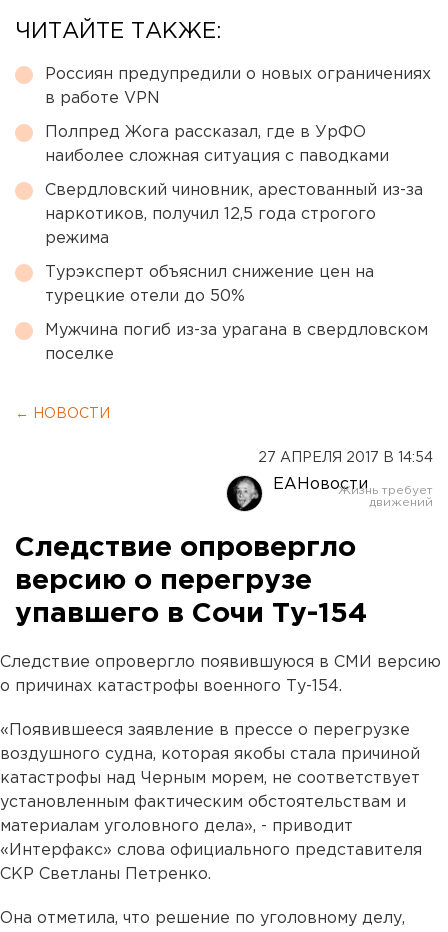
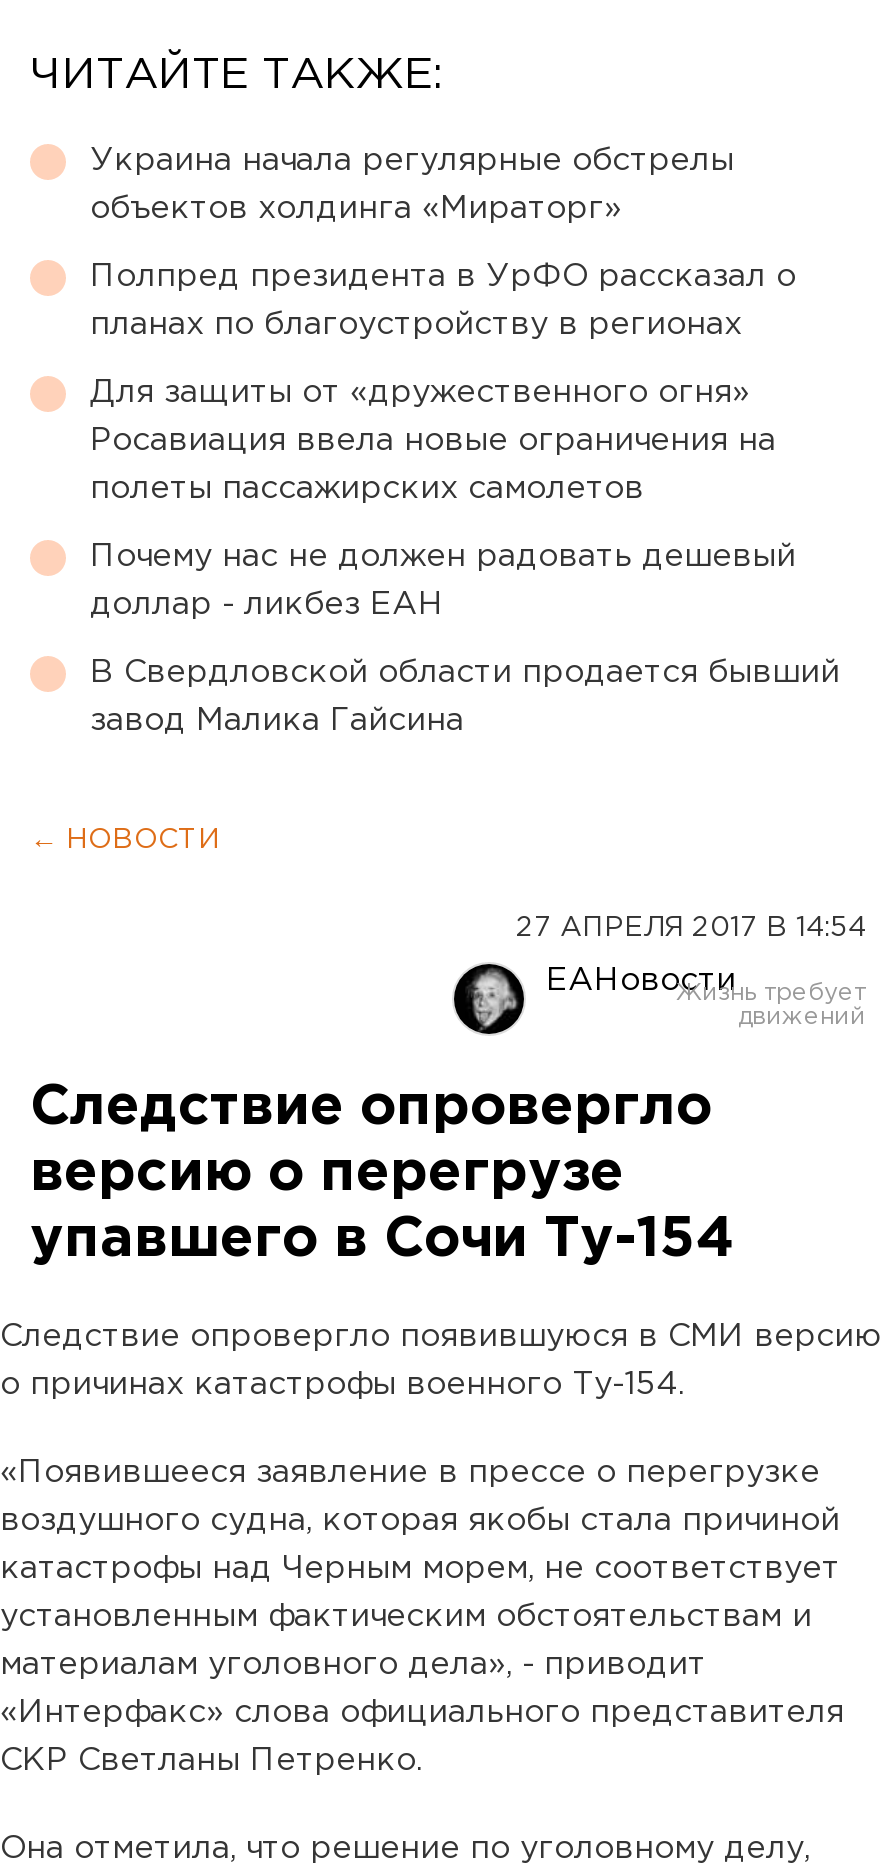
- Россиян предупредили о новых ограничениях
+ Украина начала регулярные обстрелы

- в работе VPN
+ объектов холдинга «Мираторг»

- Полпред Жога рассказал, где в УрФО
+ Полпред президента в УрФО рассказал о

- наиболее сложная ситуация с паводками
+ планах по благоустройству в регионах

- Свердловский чиновник, арестованный из-за
+ Для защиты от «дружественного огня»

- наркотиков, получил 12,5 года строгого
+ Росавиация ввела новые ограничения на

- режима
+ полеты пассажирских самолетов

- Турэксперт объяснил снижение цен на
+ Почему нас не должен радовать дешевый

- турецкие отели до 50%
+ доллар - ликбез ЕАН

- Мужчина погиб из-за урагана в свердловском
+ В Свердловской области продается бывший

- поселке
+ завод Малика Гайсина
